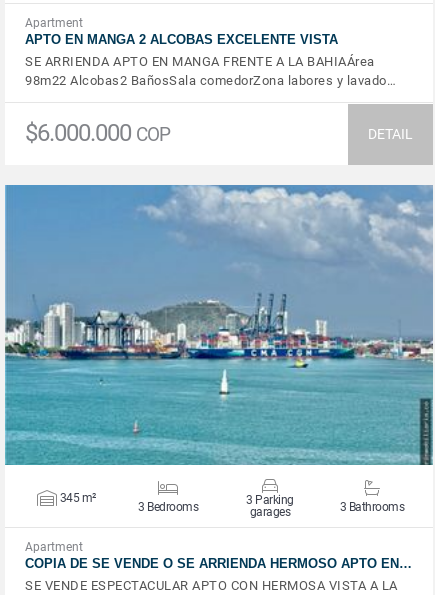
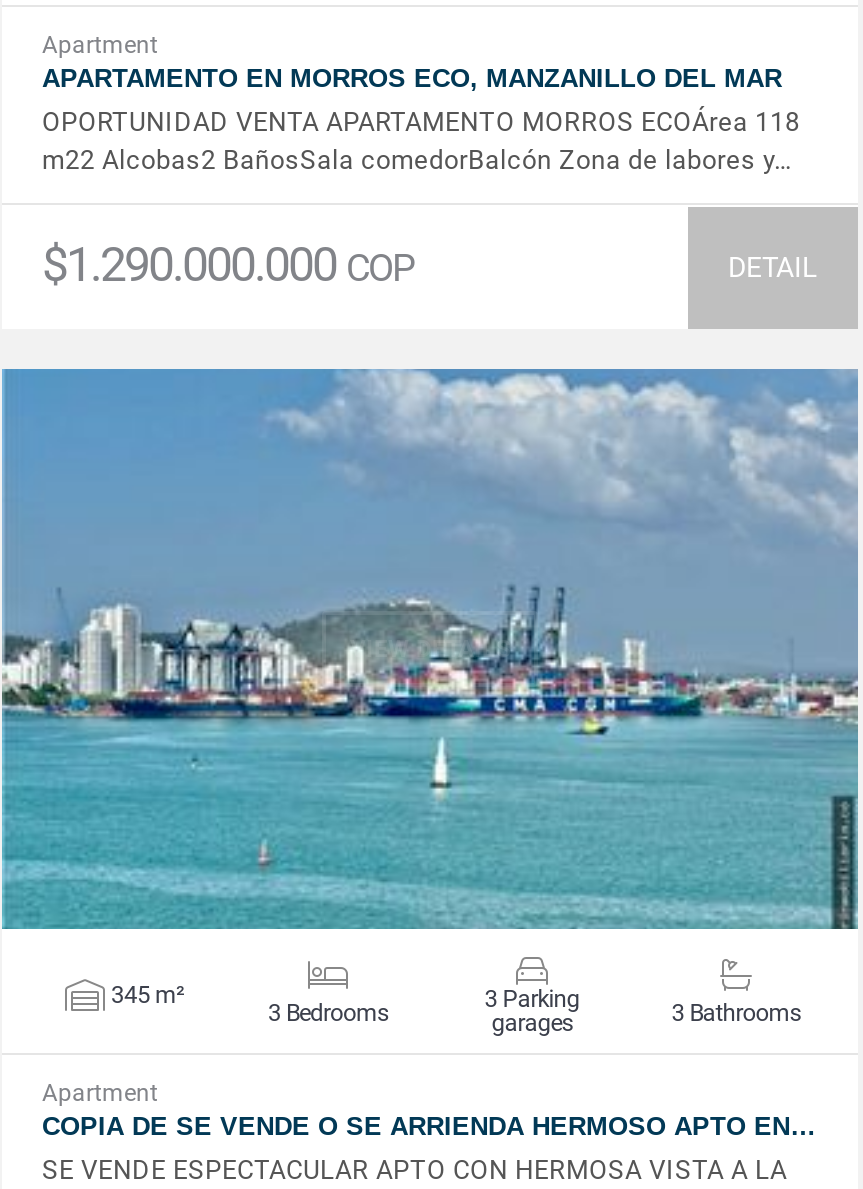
- APTO EN MANGA 2 ALCOBAS EXCELENTE VISTA
+ APARTAMENTO EN MORROS ECO, MANZANILLO DEL MAR

- SE ARRIENDA APTO EN MANGA FRENTE A LA BAHIAÁrea
- 98m22 Alcobas2 BañosSala comedorZona labores y lavado…
+ OPORTUNIDAD VENTA APARTAMENTO MORROS ECOÁrea 118
+ m22 Alcobas2 BañosSala comedorBalcón Zona de labores y…

- $6.000.000 COP
+ $1.290.000.000 COP
